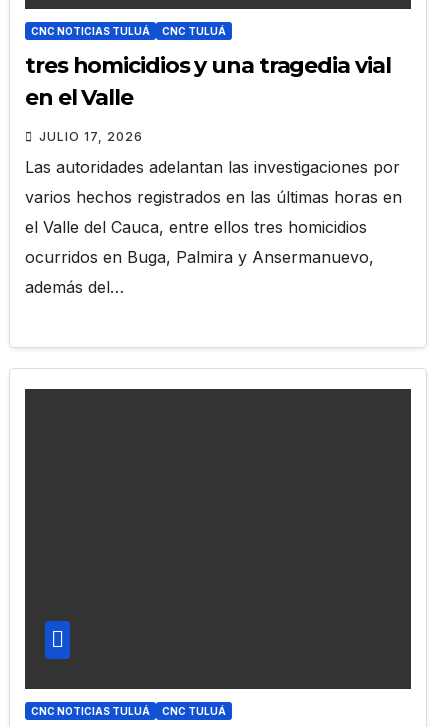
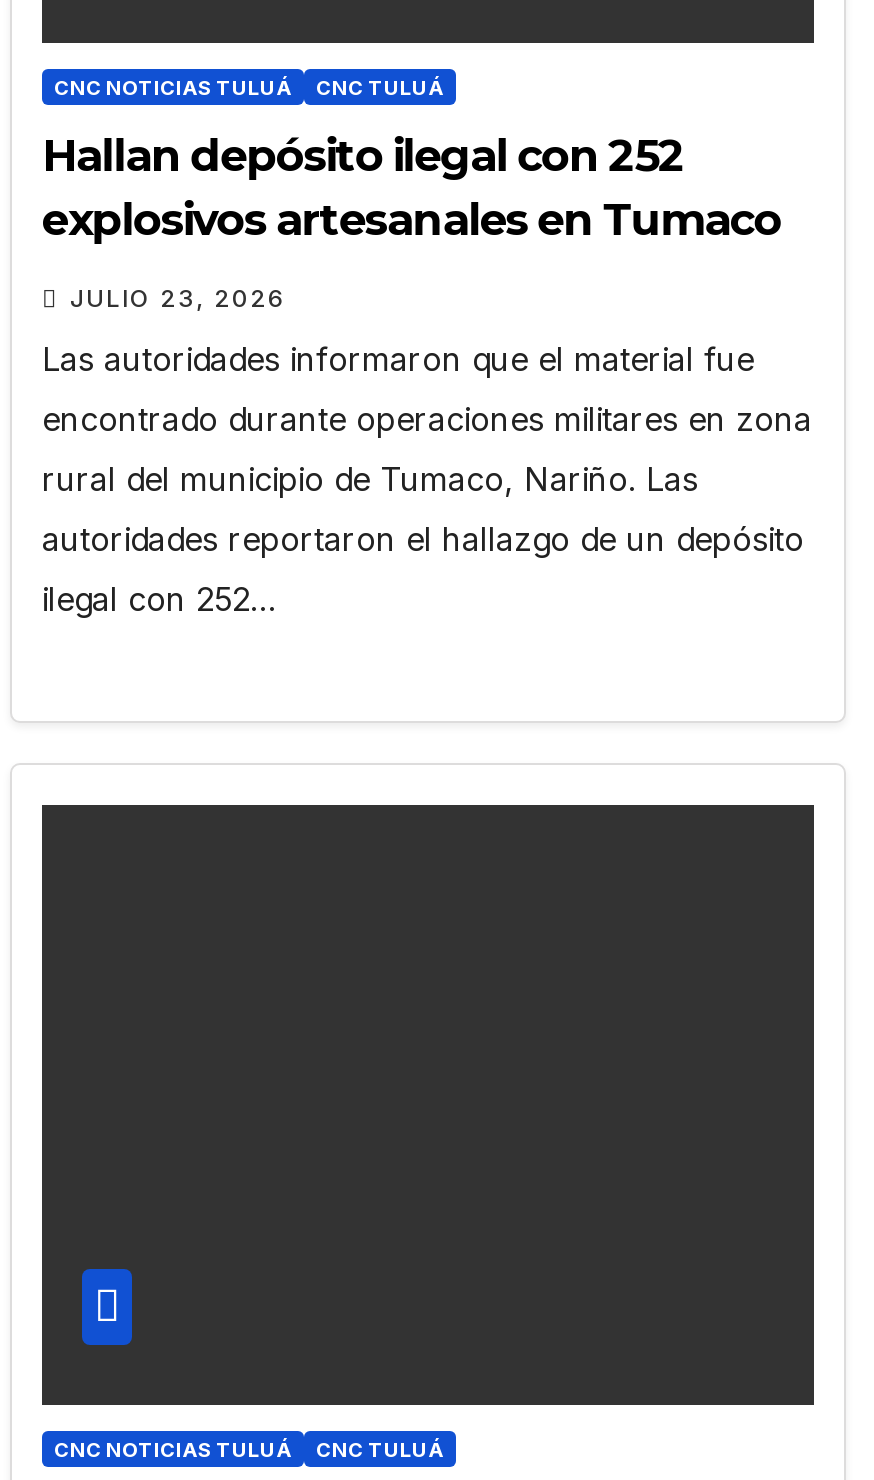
- tres homicidios y una tragedia vial
- en el Valle
+ Hallan depósito ilegal con 252
+ explosivos artesanales en Tumaco

- JULIO 17, 2026
+ JULIO 23, 2026

- Las autoridades adelantan las investigaciones por
+ Las autoridades informaron que el material fue

- varios hechos registrados en las últimas horas en
+ encontrado durante operaciones militares en zona

- el Valle del Cauca, entre ellos tres homicidios
+ rural del municipio de Tumaco, Nariño. Las

- ocurridos en Buga, Palmira y Ansermanuevo,
+ autoridades reportaron el hallazgo de un depósito

- además del…
+ ilegal con 252…
